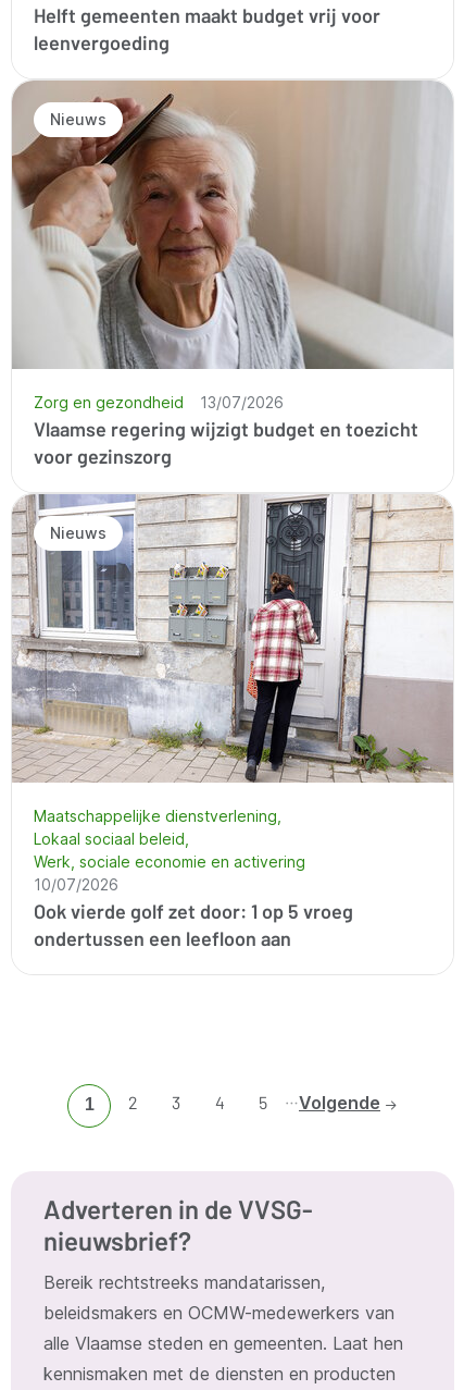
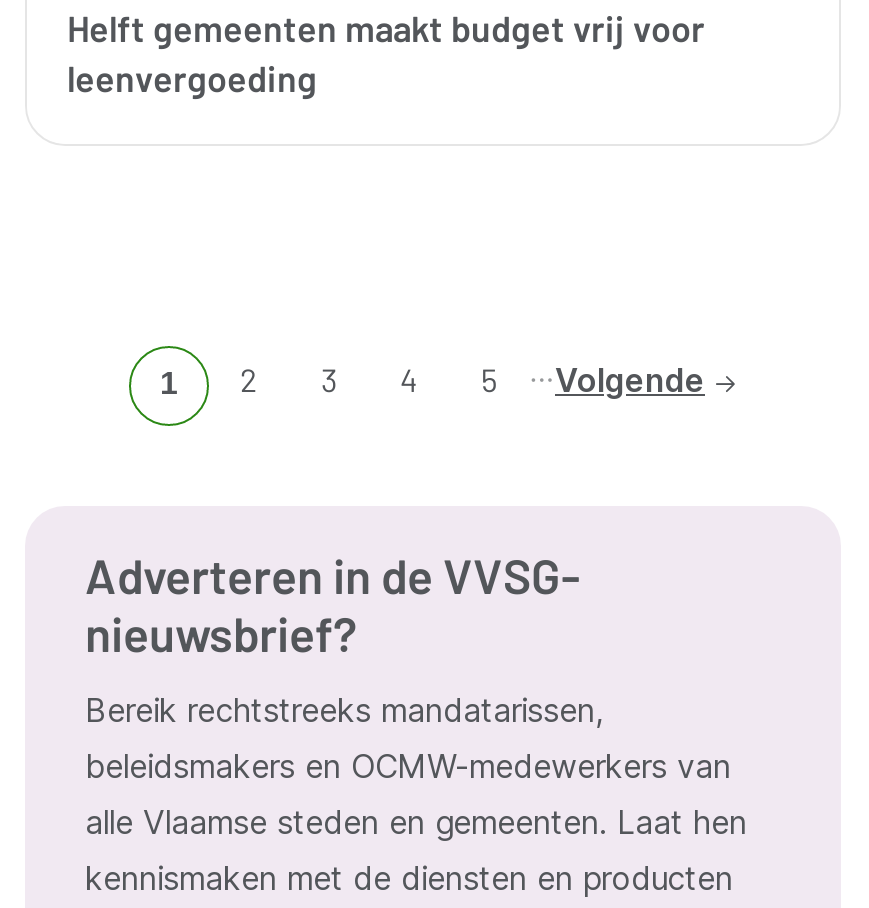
- [image]
- Nieuws

- Zorg en gezondheid
- 13/07/2026

- Vlaamse regering wijzigt budget en toezicht
- voor gezinszorg

- [image]
- Nieuws

- Maatschappelijke dienstverlening
- Lokaal sociaal beleid
- Werk, sociale economie en activering
- 10/07/2026

- Ook vierde golf zet door: 1 op 5 vroeg
- ondertussen een leefloon aan
